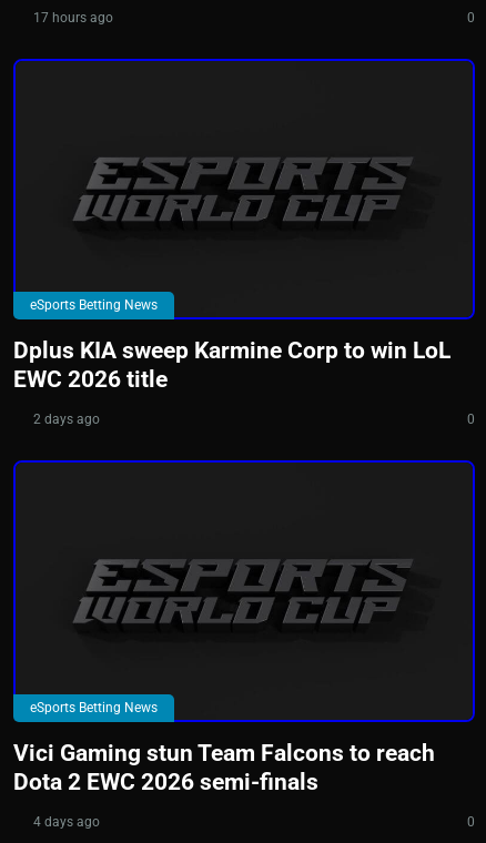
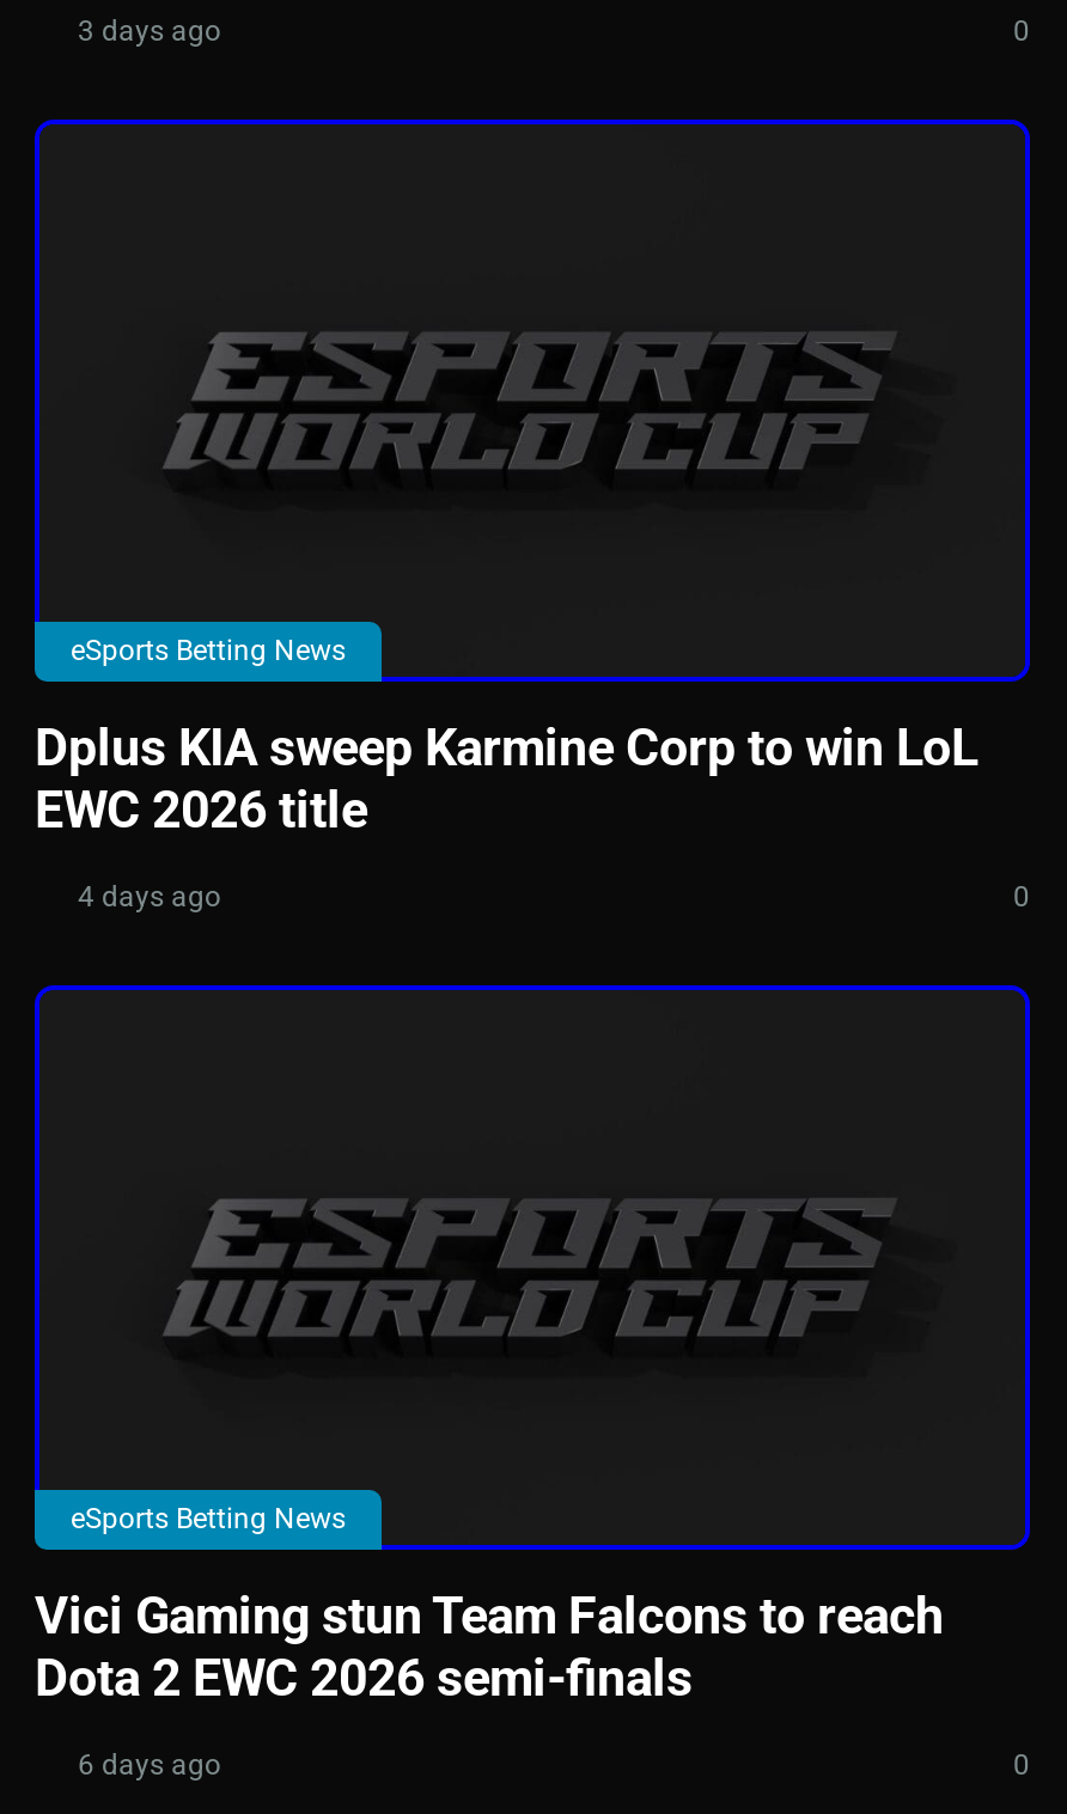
- 17 hours ago
+ 3 days ago

- 2 days ago
+ 4 days ago

- 4 days ago
+ 6 days ago
